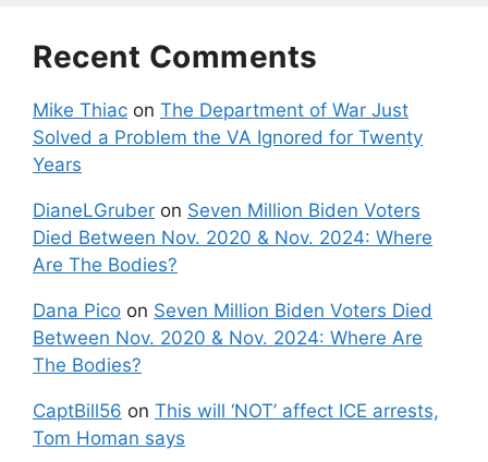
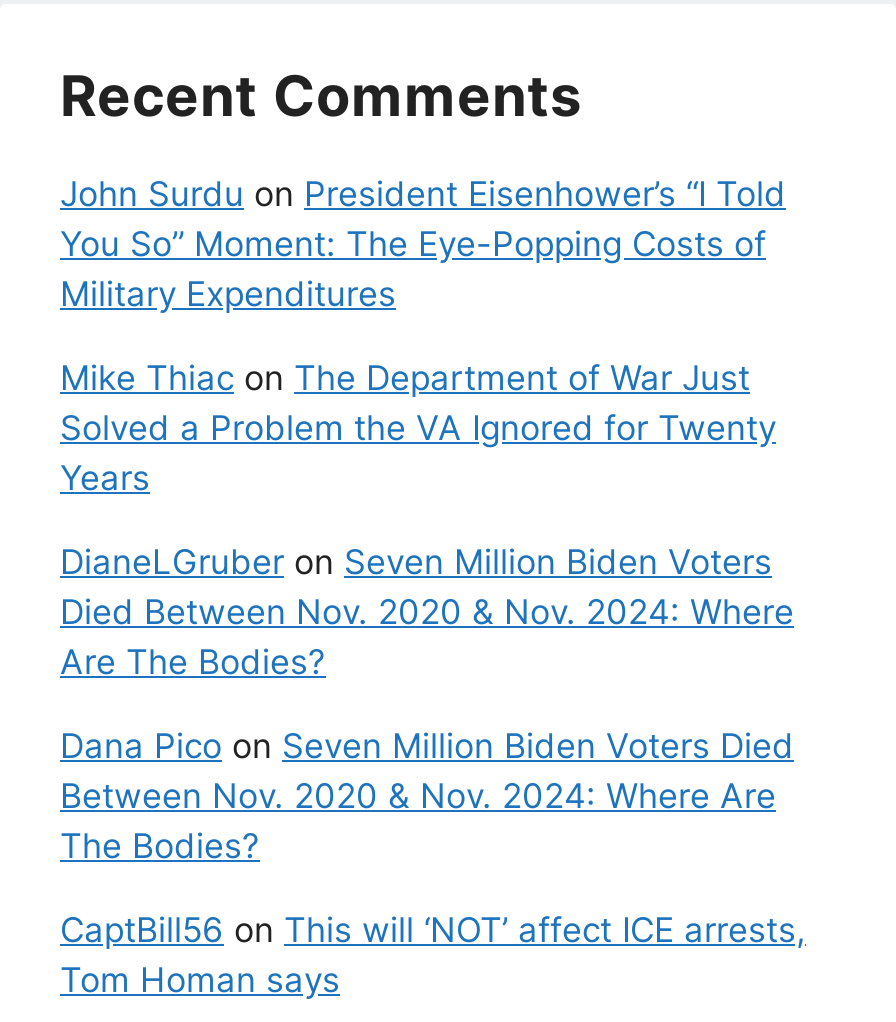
+ John Surdu on President Eisenhower’s “I Told
+ You So” Moment: The Eye-Popping Costs of
+ Military Expenditures
